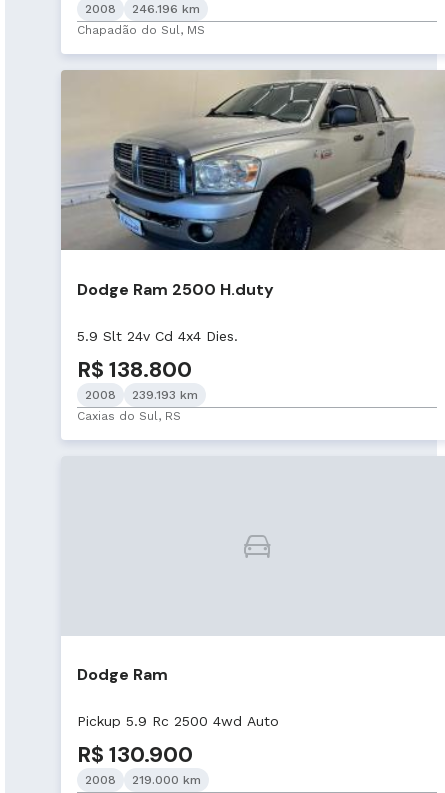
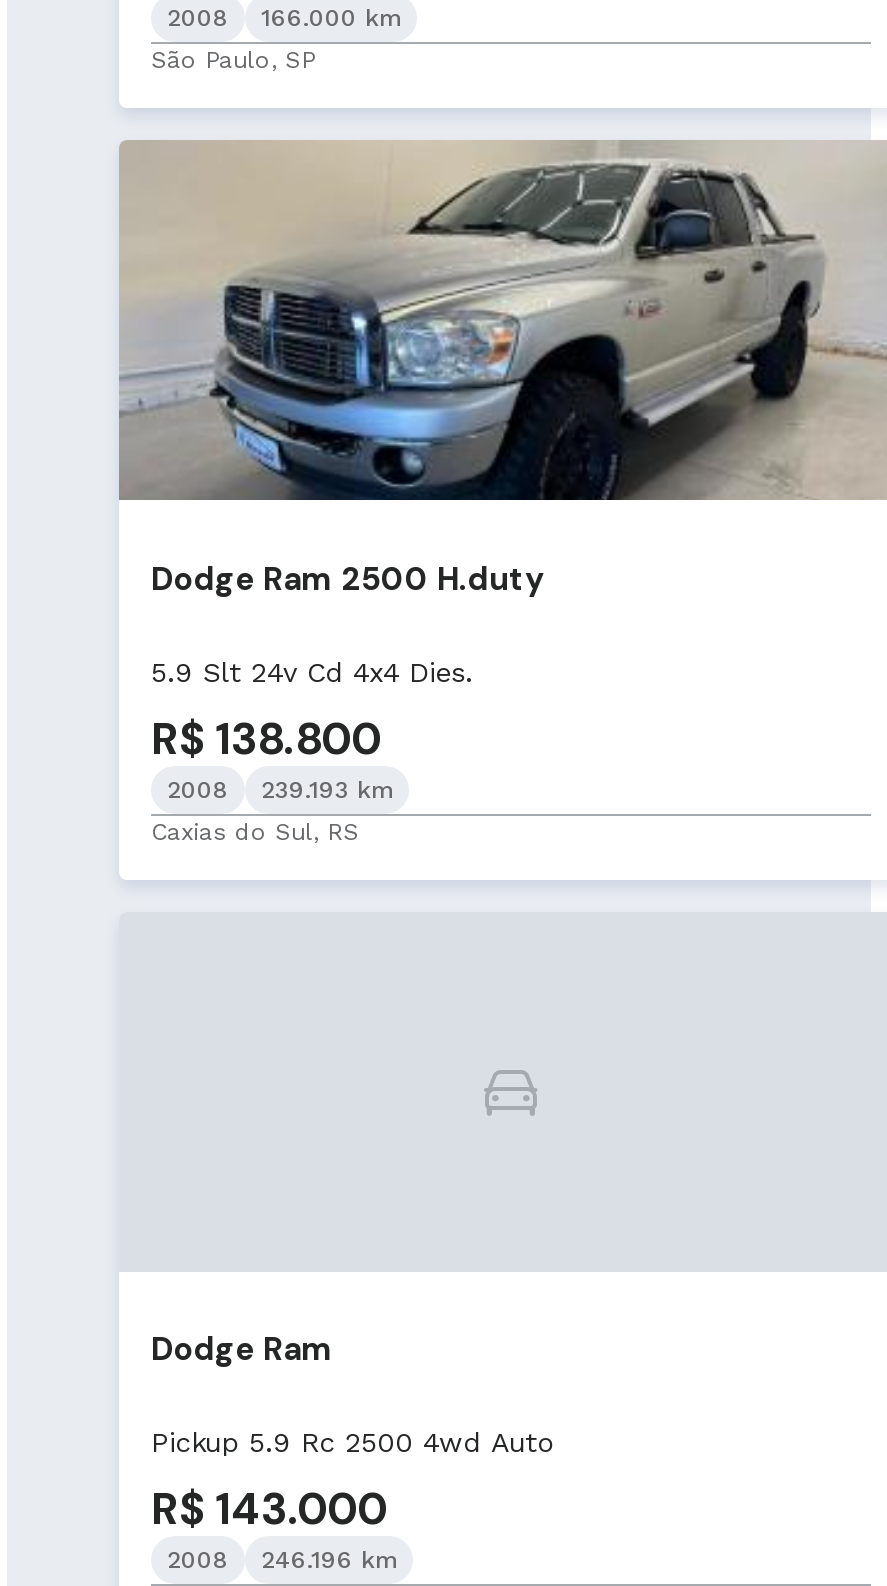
- 2008 246.196 km
+ 2008 166.000 km

- Chapadão do Sul, MS
+ São Paulo, SP

- R$ 130.900
+ R$ 143.000

- 2008 219.000 km
+ 2008 246.196 km
